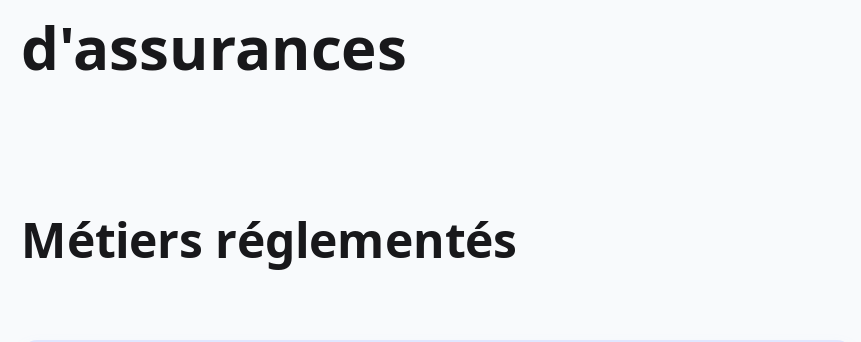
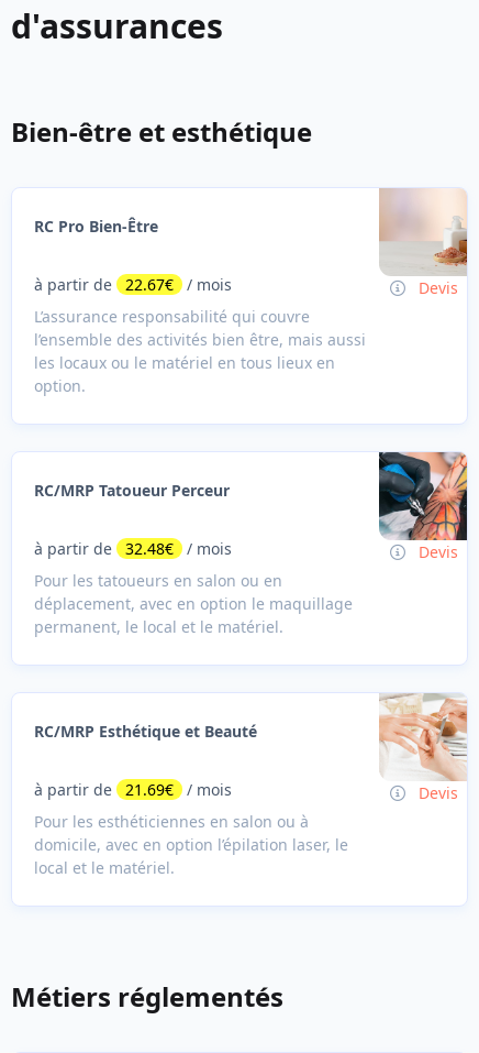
+ Bien-être et esthétique
+ RC Pro Bien-Être
+ à partir de 22.67€ / mois
+ L’assurance responsabilité qui couvre
+ l’ensemble des activités bien être, mais aussi
+ les locaux ou le matériel en tous lieux en
+ option.

+ RC/MRP Tatoueur Perceur
+ à partir de 32.48€ / mois
+ Pour les tatoueurs en salon ou en
+ déplacement, avec en option le maquillage
+ permanent, le local et le matériel.

+ RC/MRP Esthétique et Beauté
+ à partir de 21.69€ / mois
+ Pour les esthéticiennes en salon ou à
+ domicile, avec en option l’épilation laser, le
+ local et le matériel.

+ [image]
+ Devis

+ [image]
+ Devis

+ [image]
+ Devis
